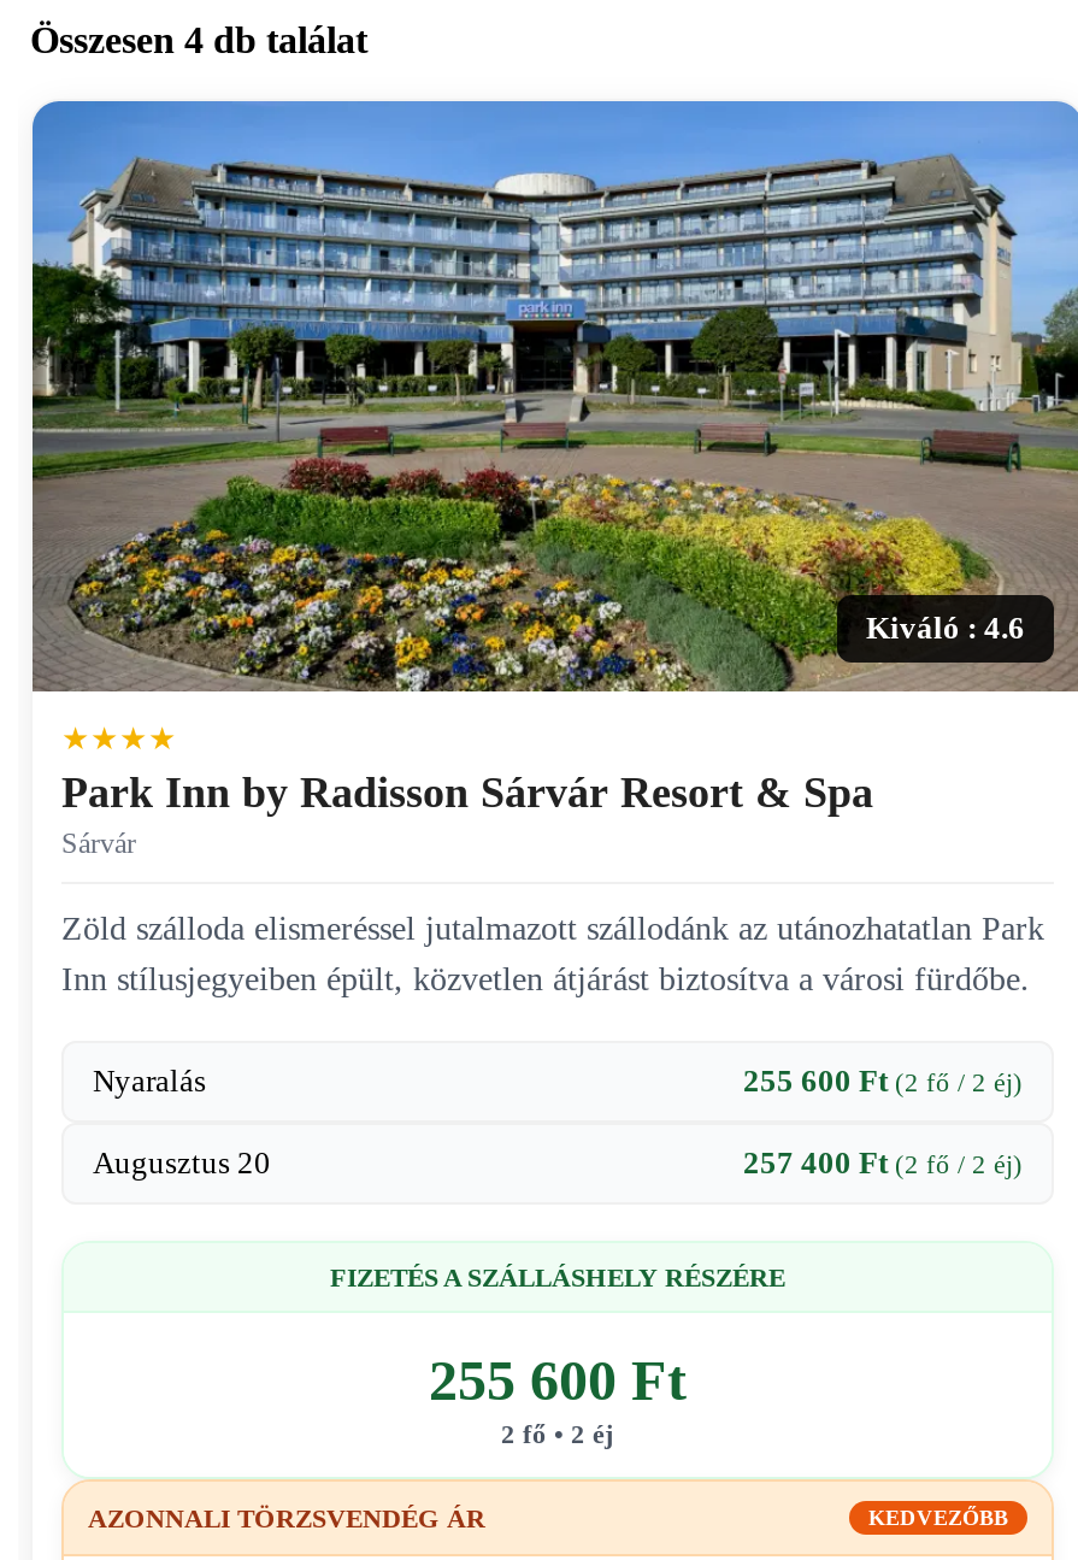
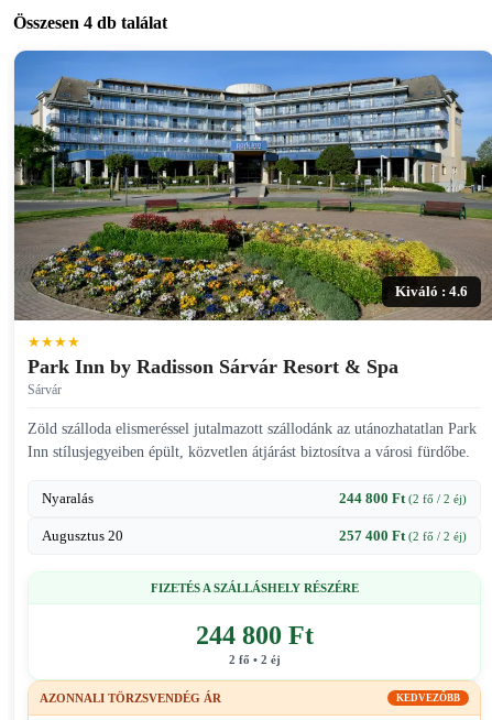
- 255 600 Ft (2 fő / 2 éj)
+ 244 800 Ft (2 fő / 2 éj)

- 255 600 Ft
+ 244 800 Ft
